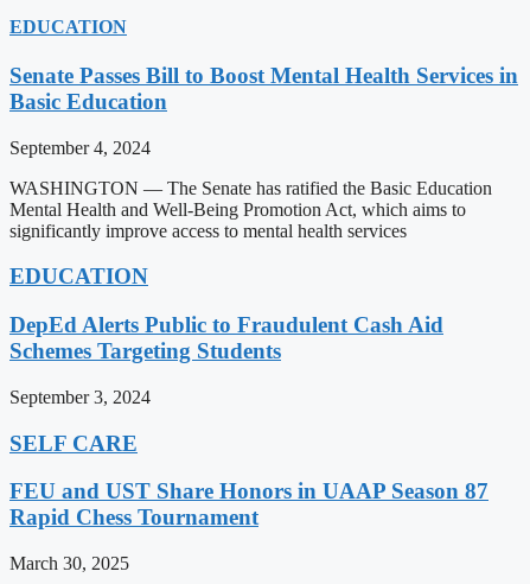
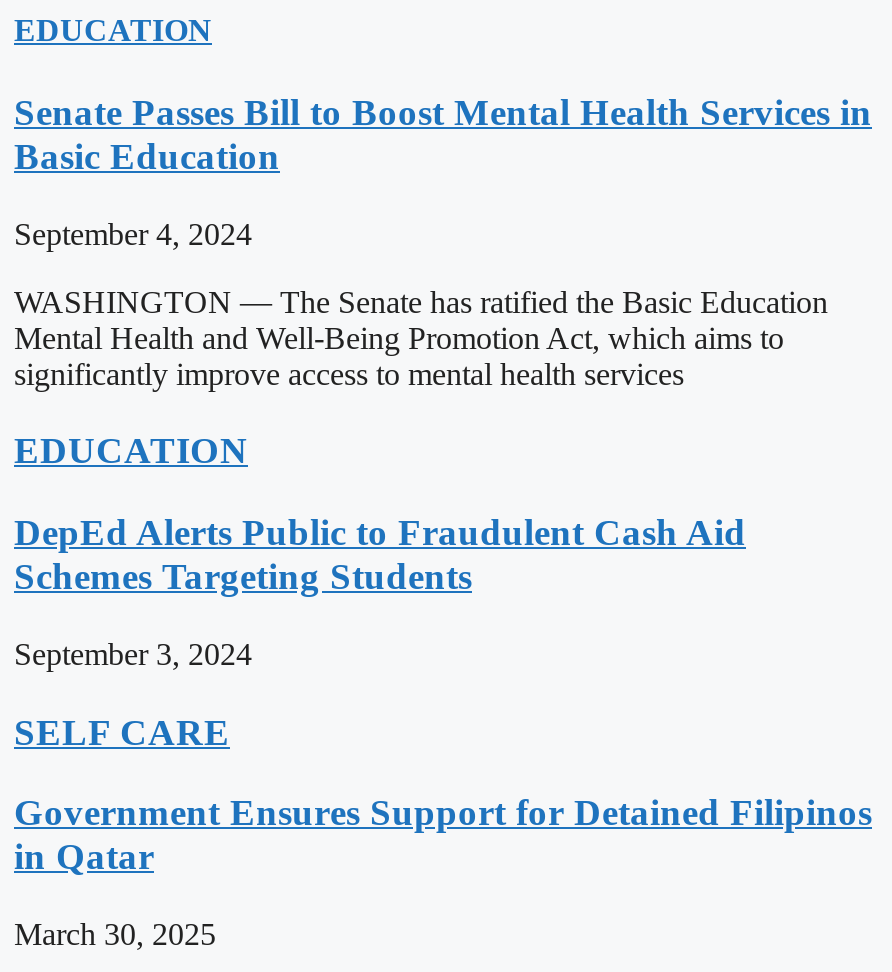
- FEU and UST Share Honors in UAAP Season 87
- Rapid Chess Tournament
+ Government Ensures Support for Detained Filipinos
+ in Qatar
